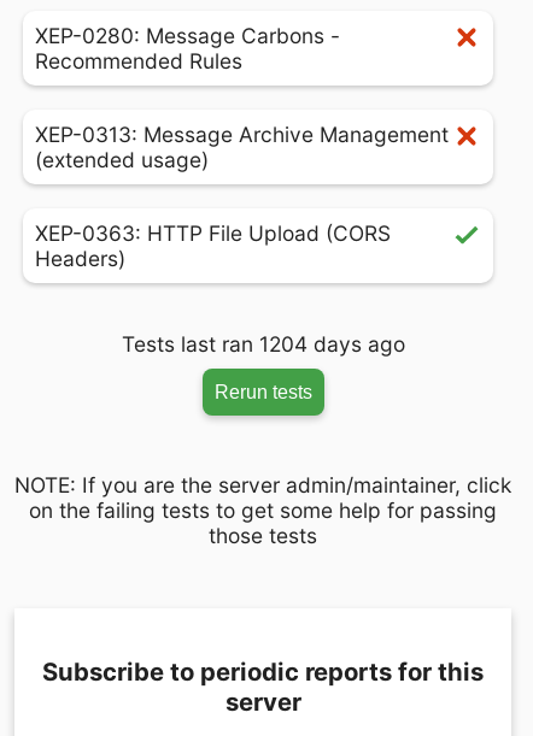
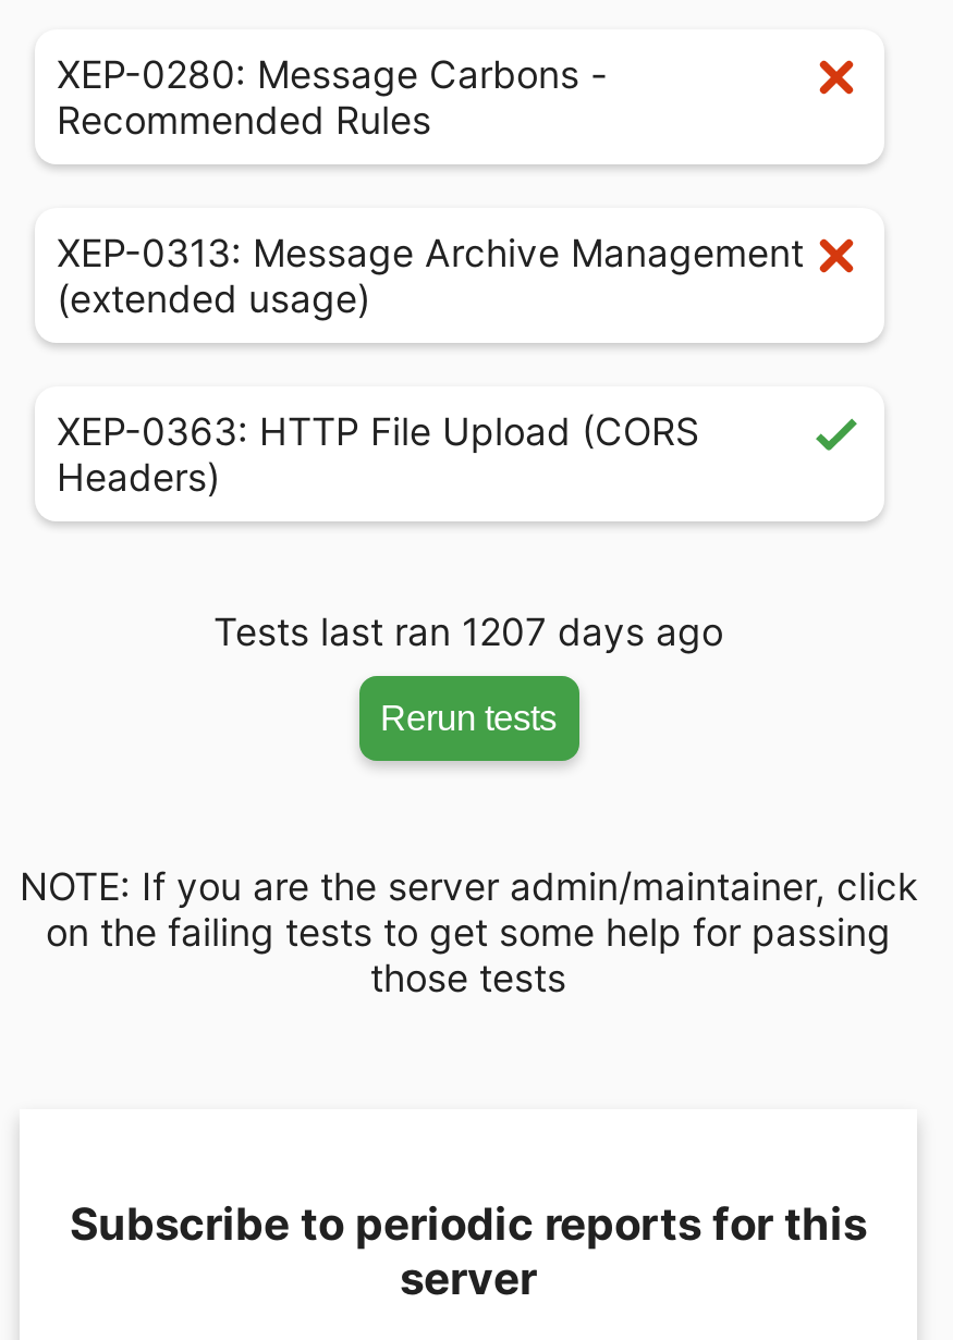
- Tests last ran 1204 days ago
+ Tests last ran 1207 days ago
